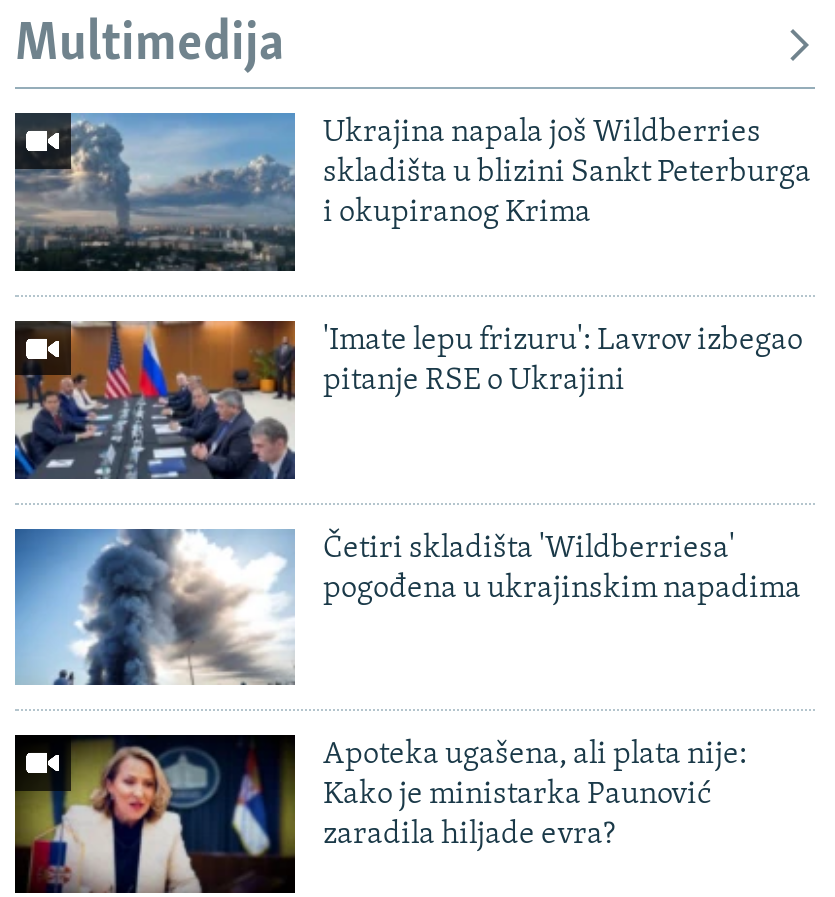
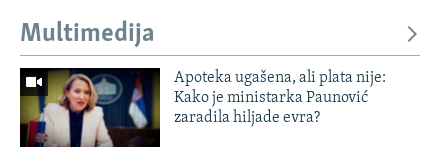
- [image]
- Ukrajina napala još Wildberries
- skladišta u blizini Sankt Peterburga
- i okupiranog Krima

- [image]
- 'Imate lepu frizuru': Lavrov izbegao
- pitanje RSE o Ukrajini

- [image]
- Četiri skladišta 'Wildberriesa'
- pogođena u ukrajinskim napadima
